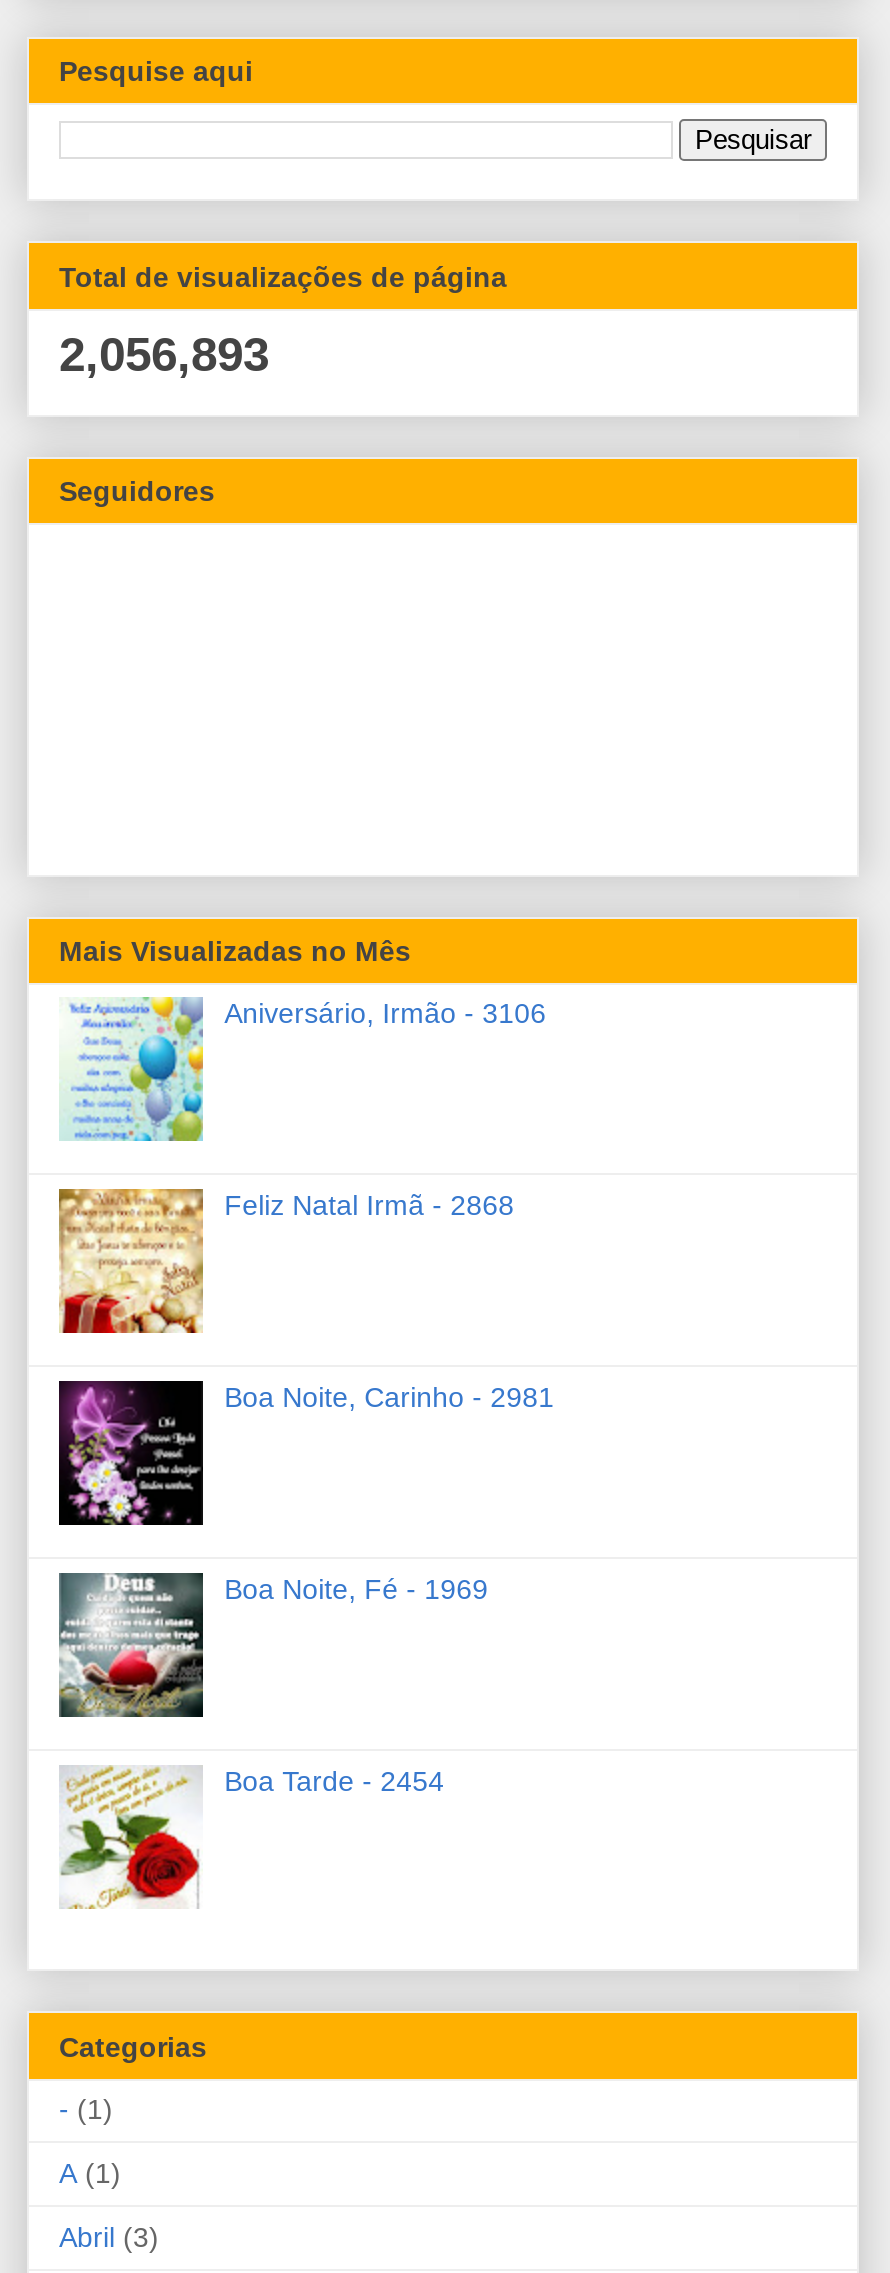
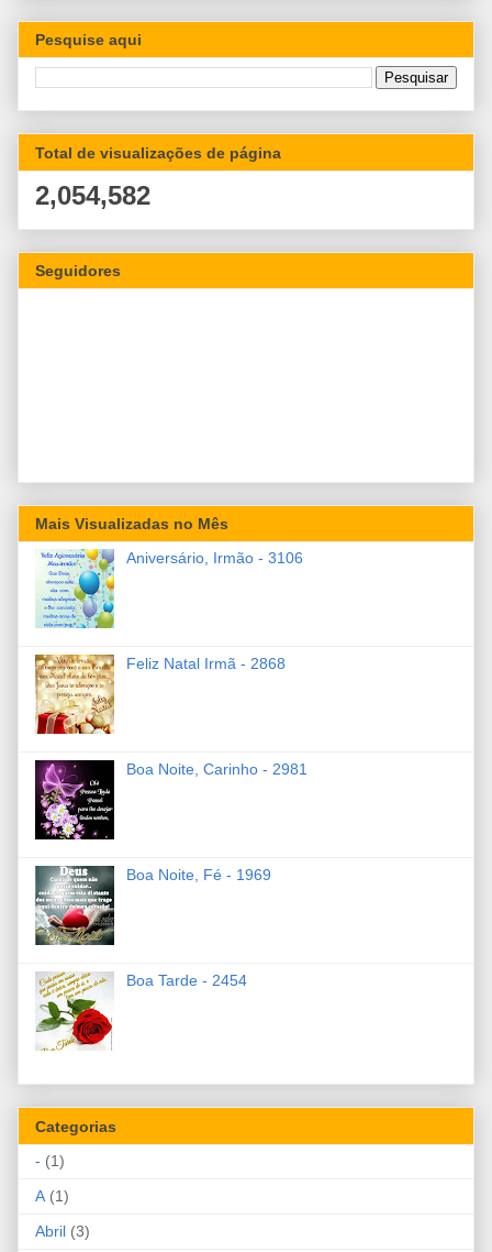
- 2,056,893
+ 2,054,582
